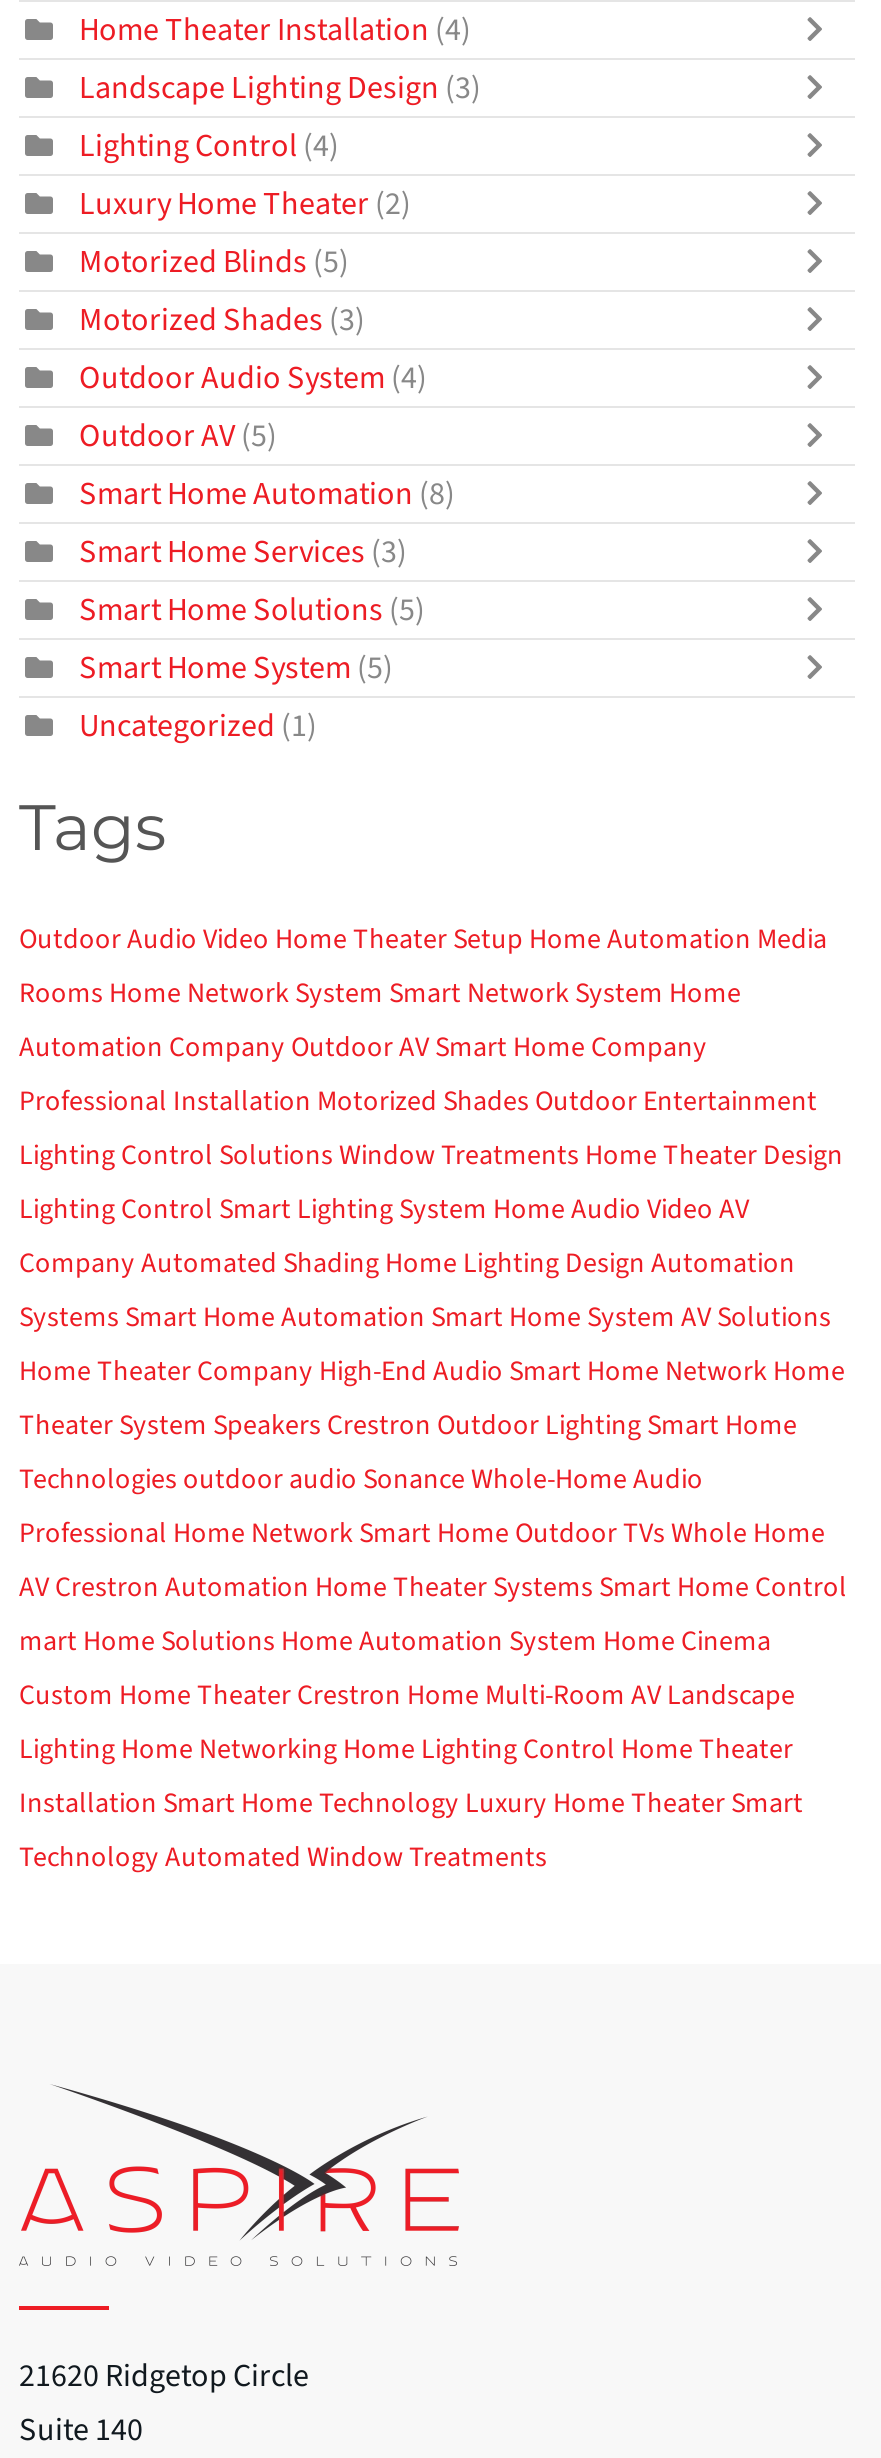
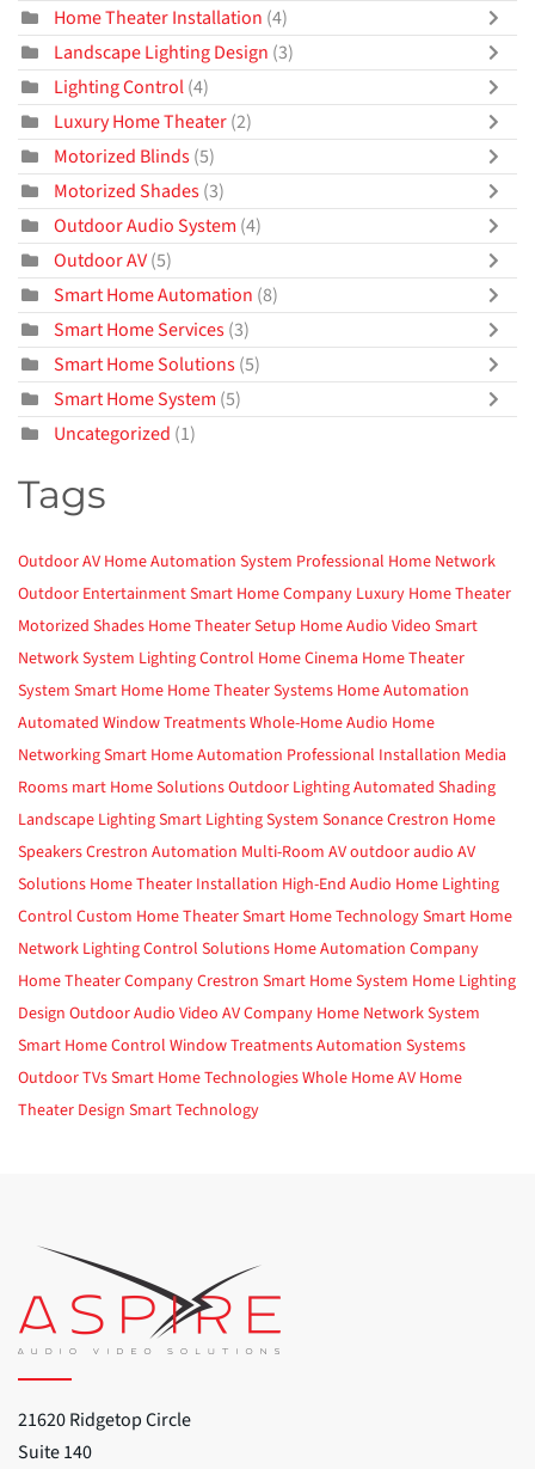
- Outdoor Audio Video Home Theater Setup Home Automation Media
- Rooms Home Network System Smart Network System Home
- Automation Company Outdoor AV Smart Home Company
- Professional Installation Motorized Shades Outdoor Entertainment
- Lighting Control Solutions Window Treatments Home Theater Design
- Lighting Control Smart Lighting System Home Audio Video AV
- Company Automated Shading Home Lighting Design Automation
- Systems Smart Home Automation Smart Home System AV Solutions
- Home Theater Company High-End Audio Smart Home Network Home
- Theater System Speakers Crestron Outdoor Lighting Smart Home
- Technologies outdoor audio Sonance Whole-Home Audio
- Professional Home Network Smart Home Outdoor TVs Whole Home
- AV Crestron Automation Home Theater Systems Smart Home Control
- mart Home Solutions Home Automation System Home Cinema
- Custom Home Theater Crestron Home Multi-Room AV Landscape
- Lighting Home Networking Home Lighting Control Home Theater
- Installation Smart Home Technology Luxury Home Theater Smart
- Technology Automated Window Treatments
+ Outdoor AV Home Automation System Professional Home Network
+ Outdoor Entertainment Smart Home Company Luxury Home Theater
+ Motorized Shades Home Theater Setup Home Audio Video Smart
+ Network System Lighting Control Home Cinema Home Theater
+ System Smart Home Home Theater Systems Home Automation
+ Automated Window Treatments Whole-Home Audio Home
+ Networking Smart Home Automation Professional Installation Media
+ Rooms mart Home Solutions Outdoor Lighting Automated Shading
+ Landscape Lighting Smart Lighting System Sonance Crestron Home
+ Speakers Crestron Automation Multi-Room AV outdoor audio AV
+ Solutions Home Theater Installation High-End Audio Home Lighting
+ Control Custom Home Theater Smart Home Technology Smart Home
+ Network Lighting Control Solutions Home Automation Company
+ Home Theater Company Crestron Smart Home System Home Lighting
+ Design Outdoor Audio Video AV Company Home Network System
+ Smart Home Control Window Treatments Automation Systems
+ Outdoor TVs Smart Home Technologies Whole Home AV Home
+ Theater Design Smart Technology
